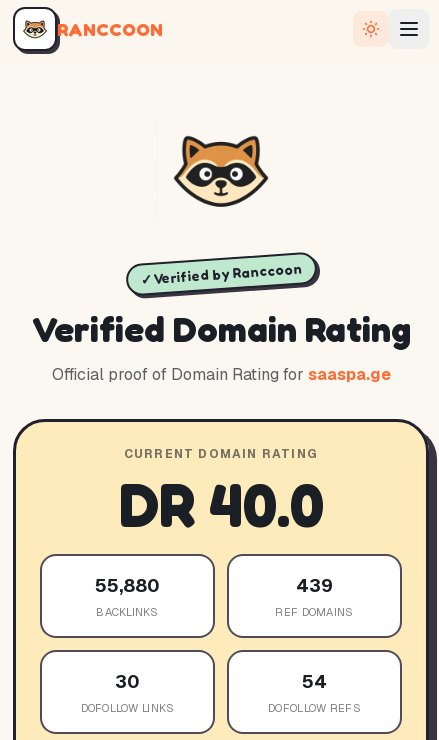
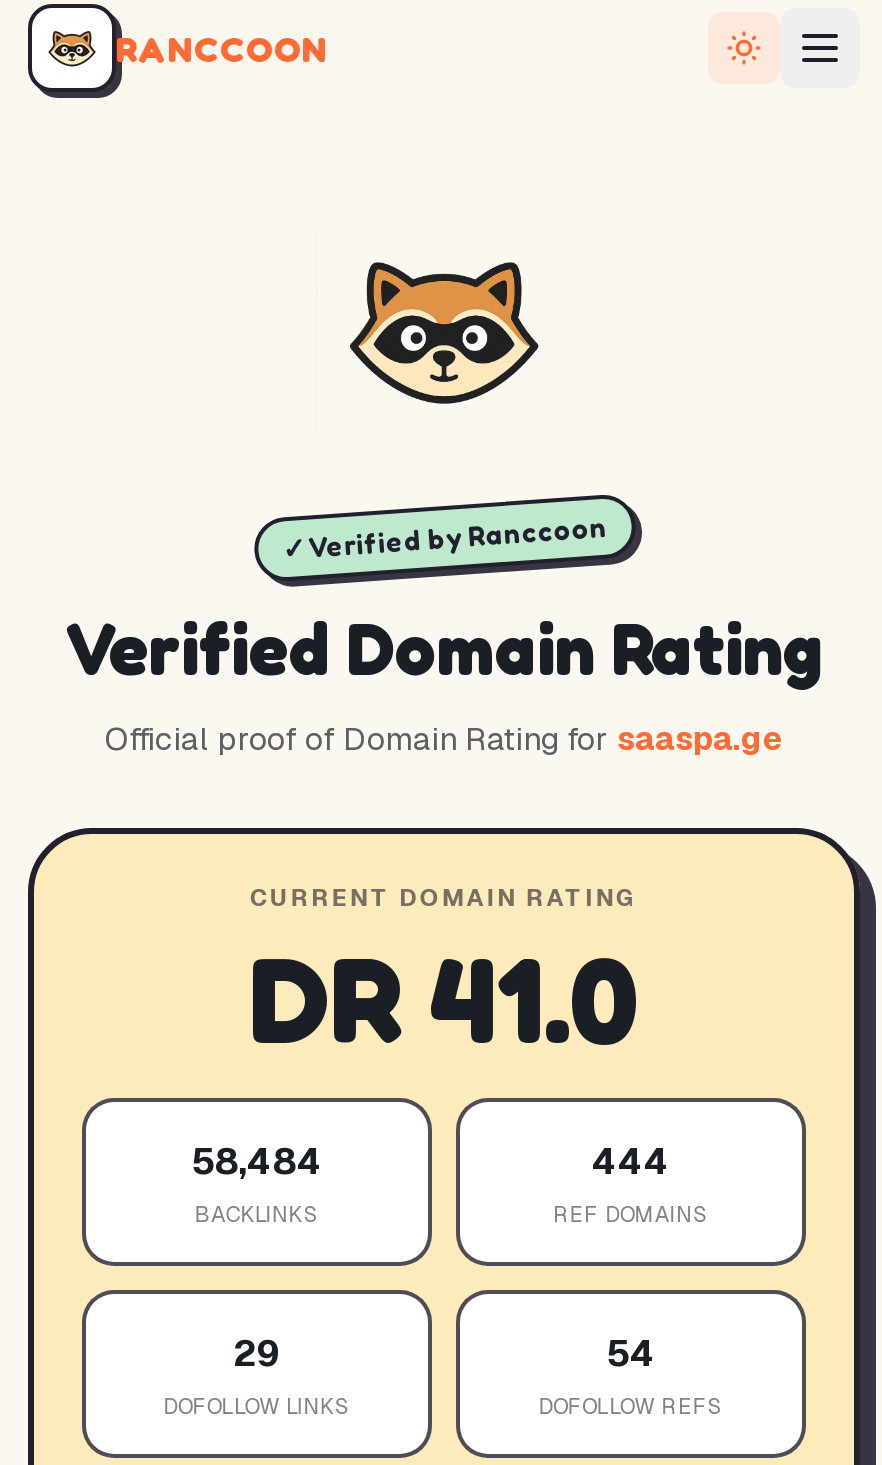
- DR 40.0
+ DR 41.0

- 55,880
+ 58,484

- 439
+ 444

- 30
+ 29
